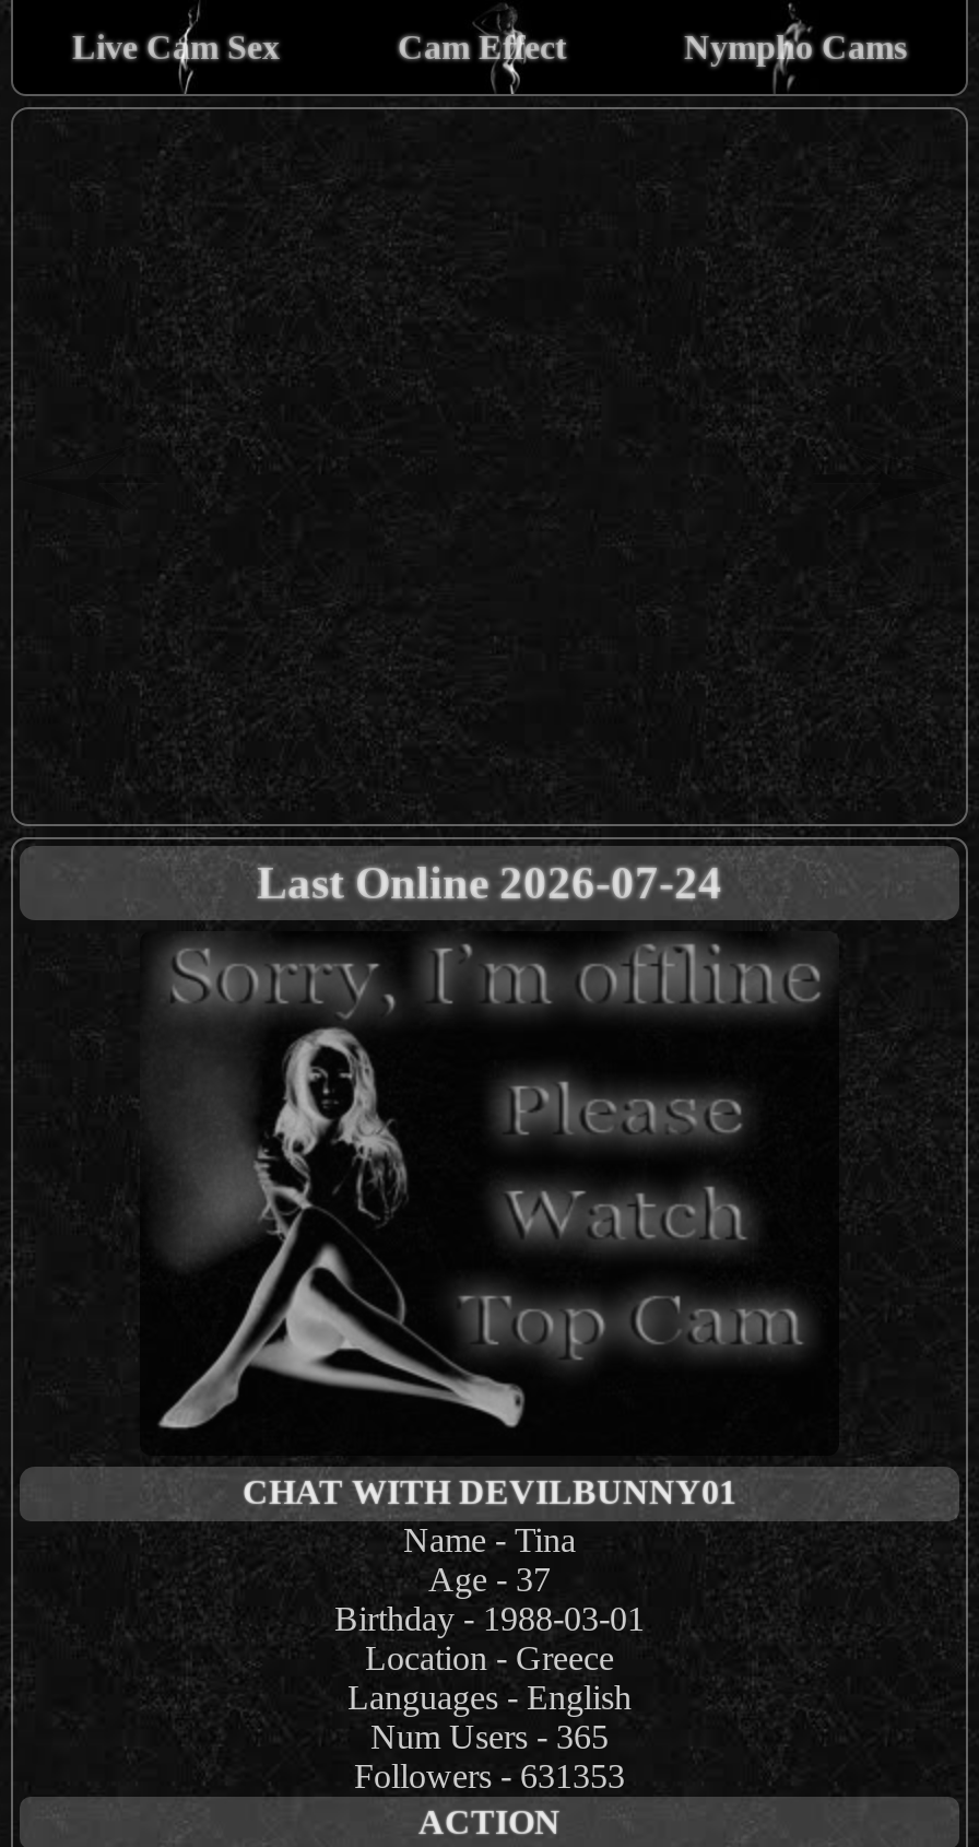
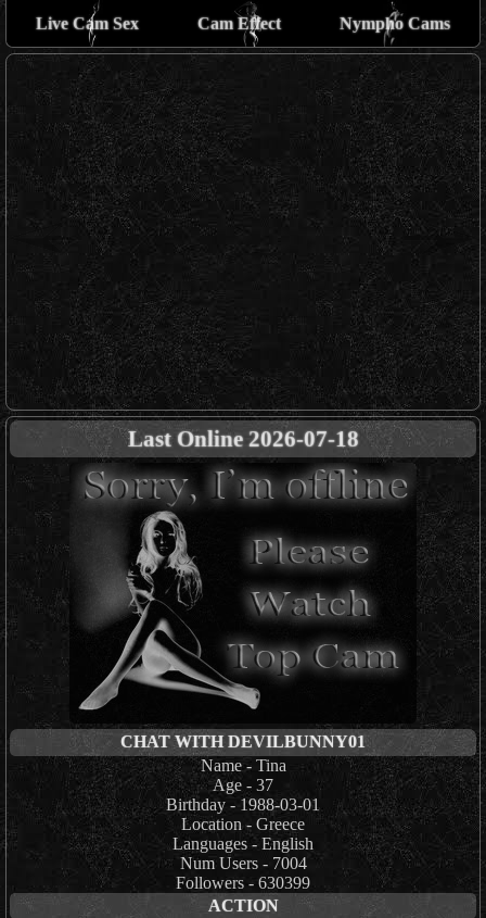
- Last Online 2026-07-24
+ Last Online 2026-07-18

- Num Users - 365
+ Num Users - 7004

- Followers - 631353
+ Followers - 630399
